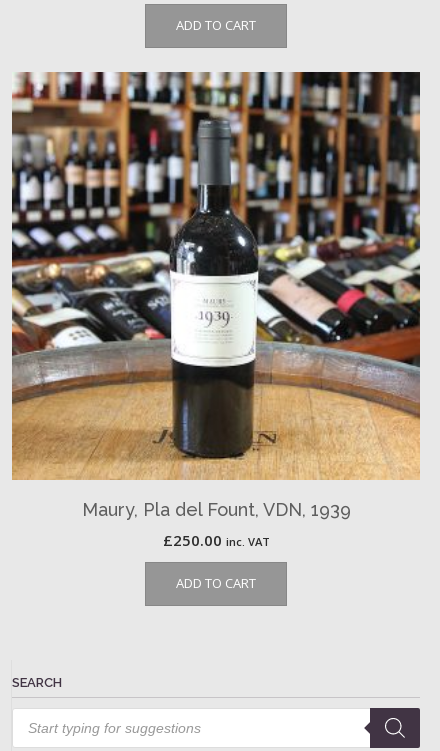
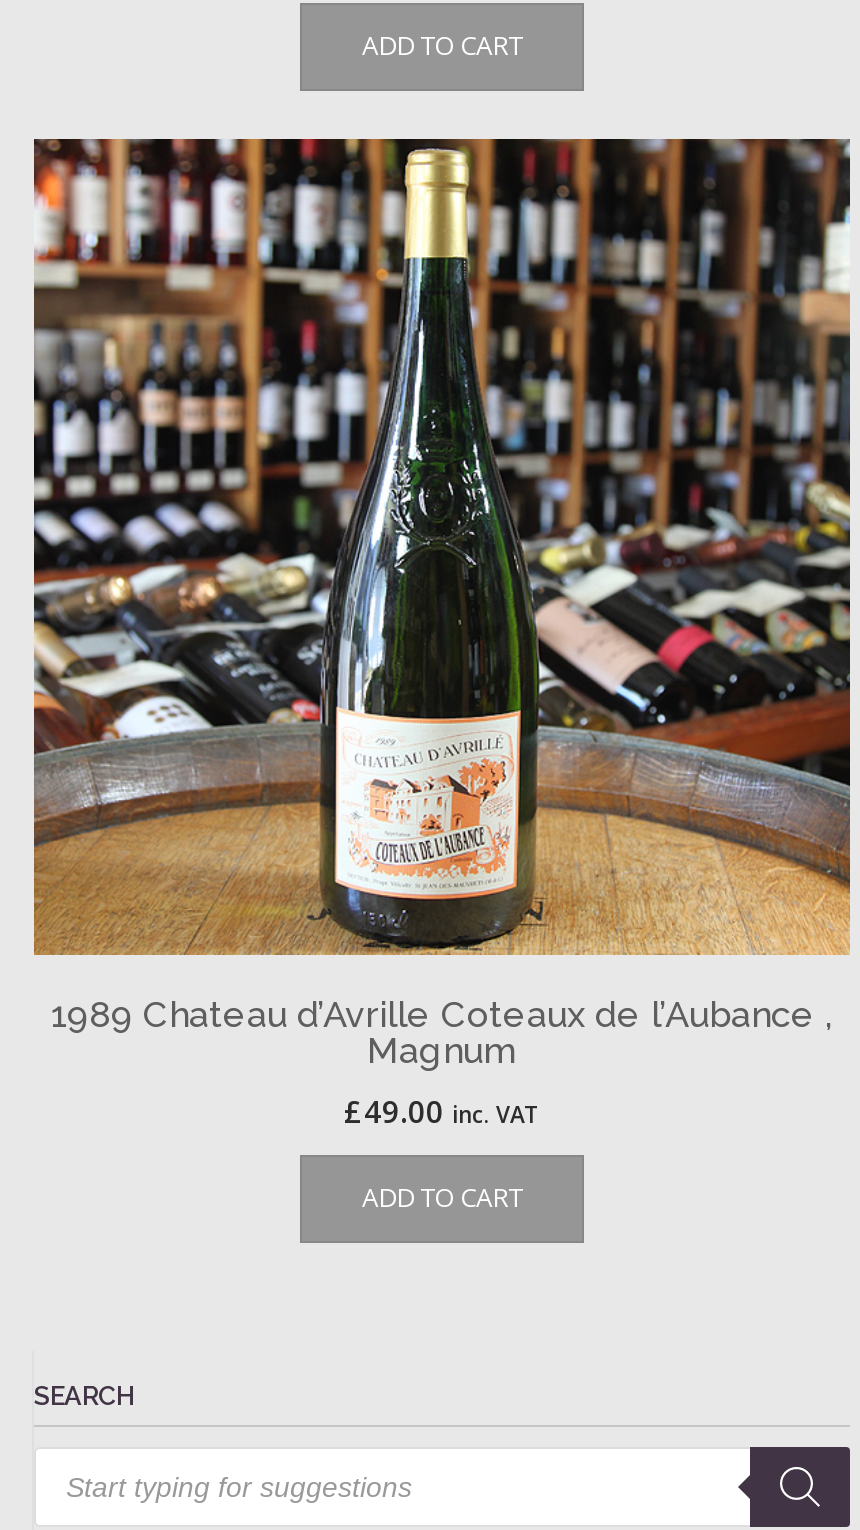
- [image]
- Maury, Pla del Fount, VDN, 1939
+ [image]
+ 1989 Chateau d’Avrille Coteaux de l’Aubance ,
+ Magnum

- £250.00 inc. VAT
+ £49.00 inc. VAT
